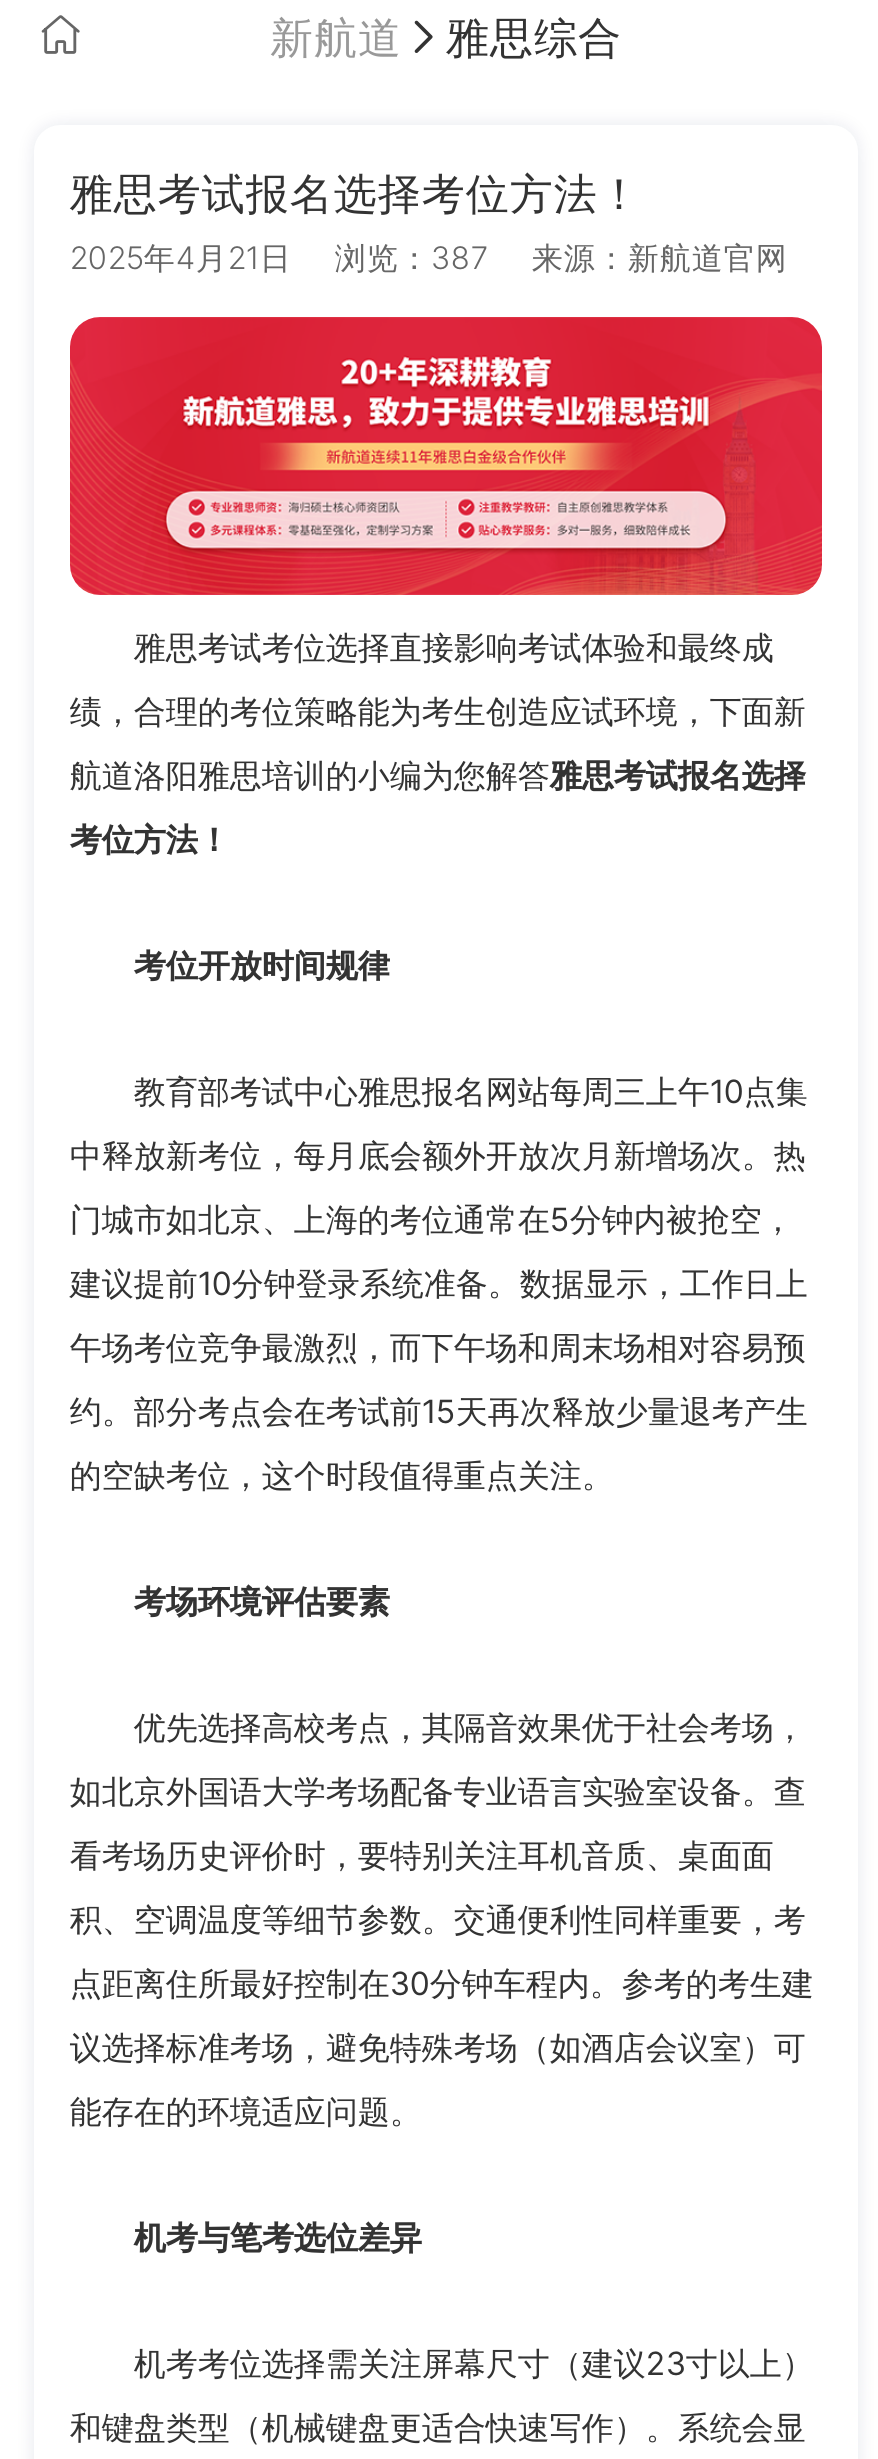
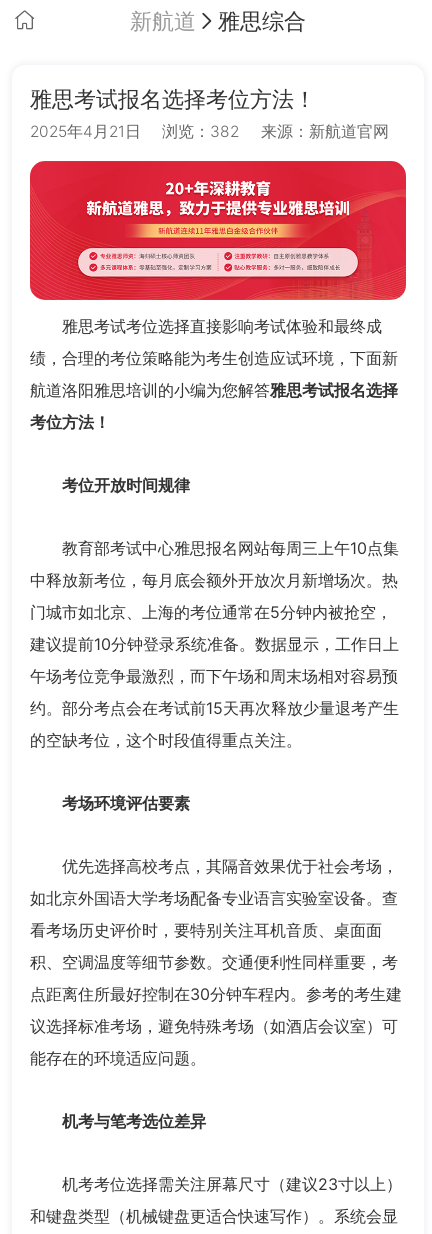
- 2025年4月21日 浏览：387 来源：新航道官网
+ 2025年4月21日 浏览：382 来源：新航道官网
